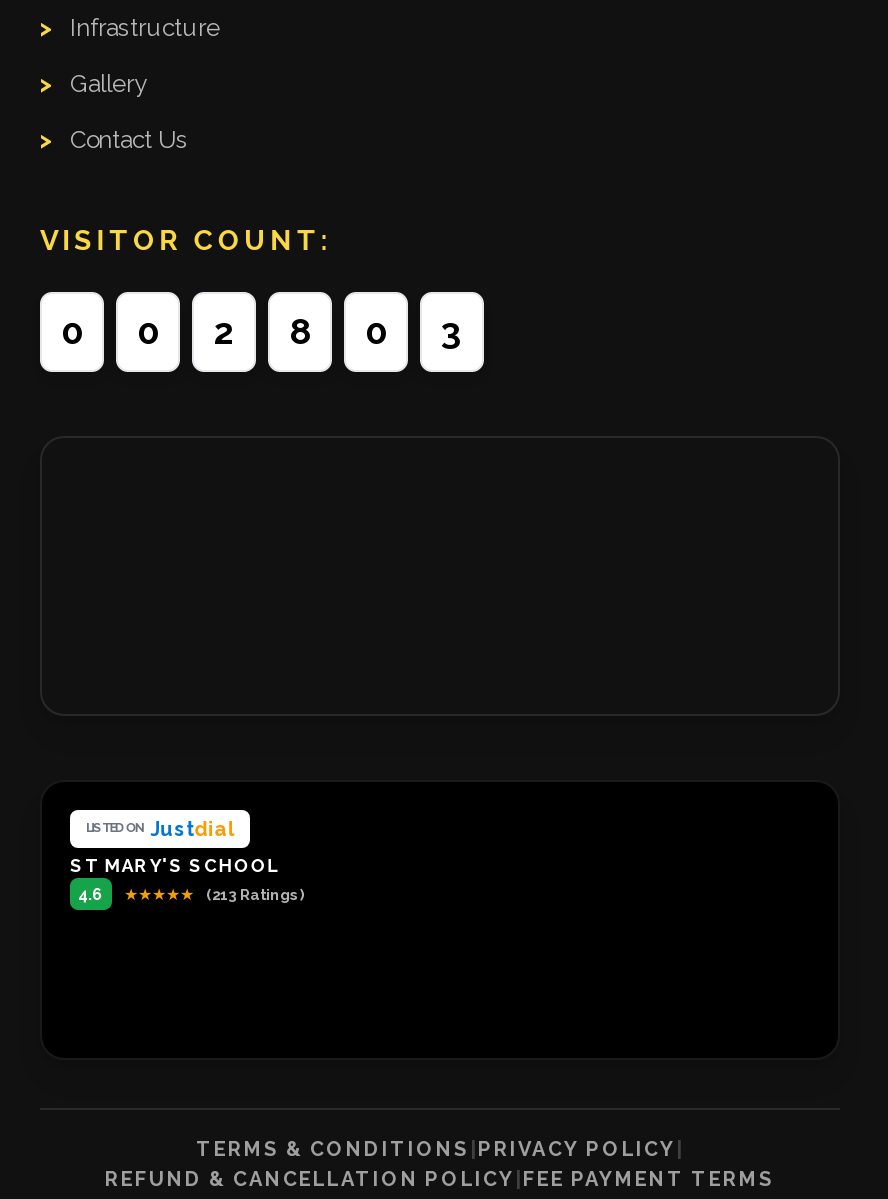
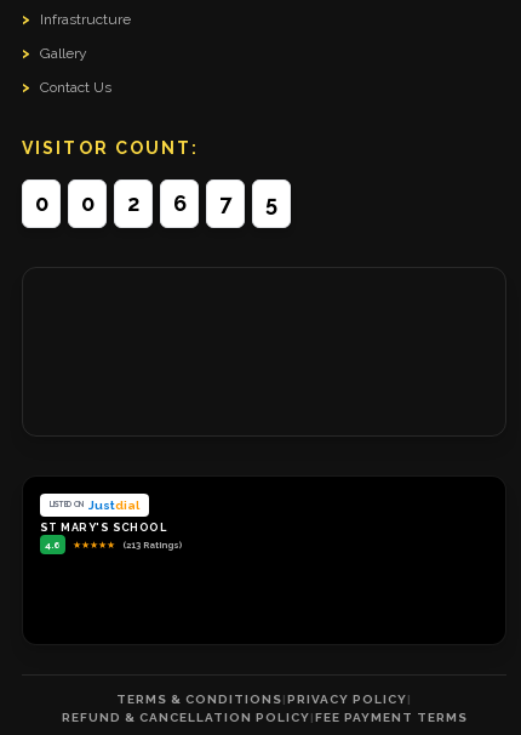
- 8
+ 6

- 0
+ 7

- 3
+ 5
